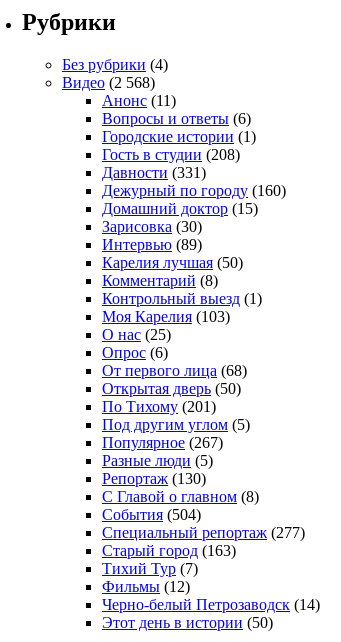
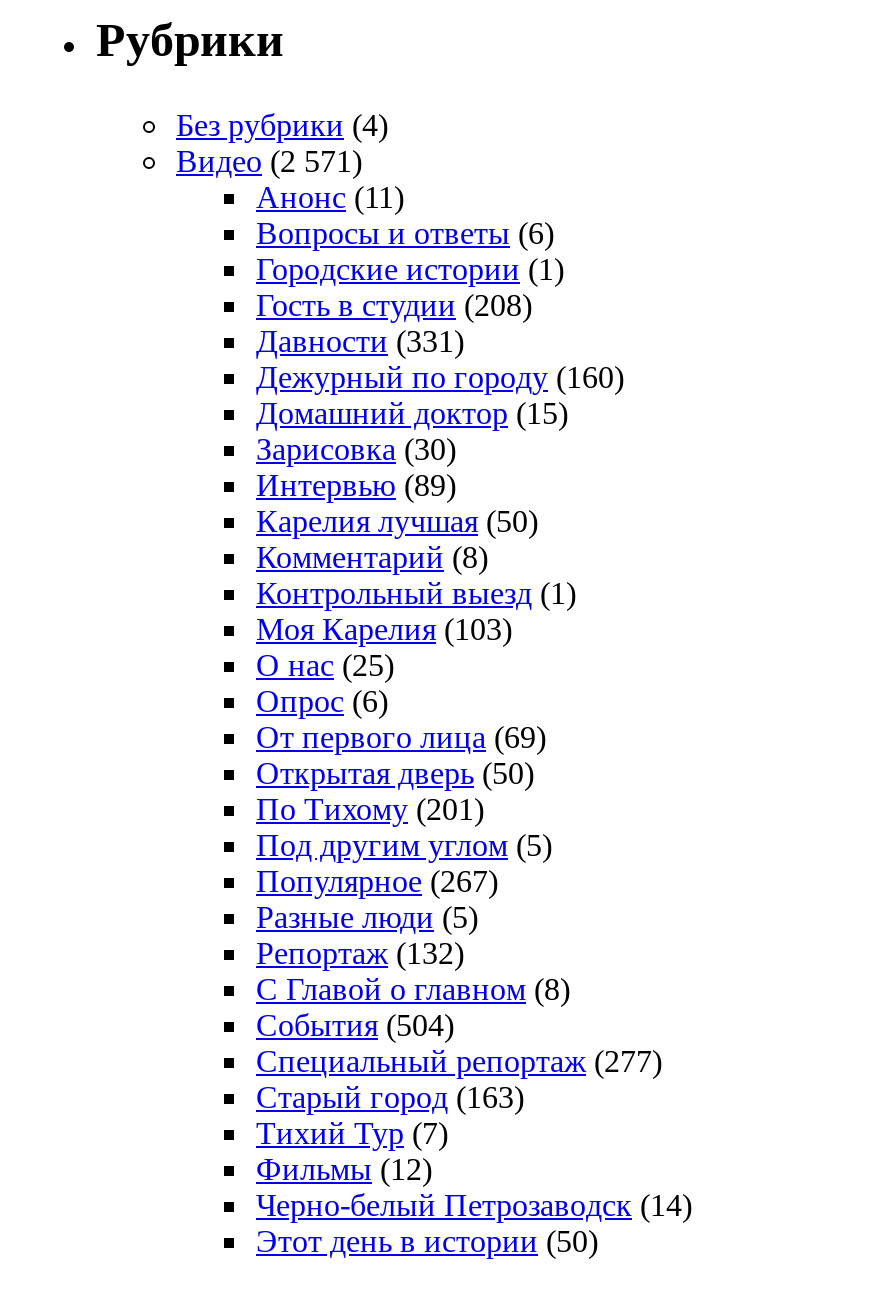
- Видео (2 568)
+ Видео (2 571)

- От первого лица (68)
+ От первого лица (69)

- Репортаж (130)
+ Репортаж (132)
